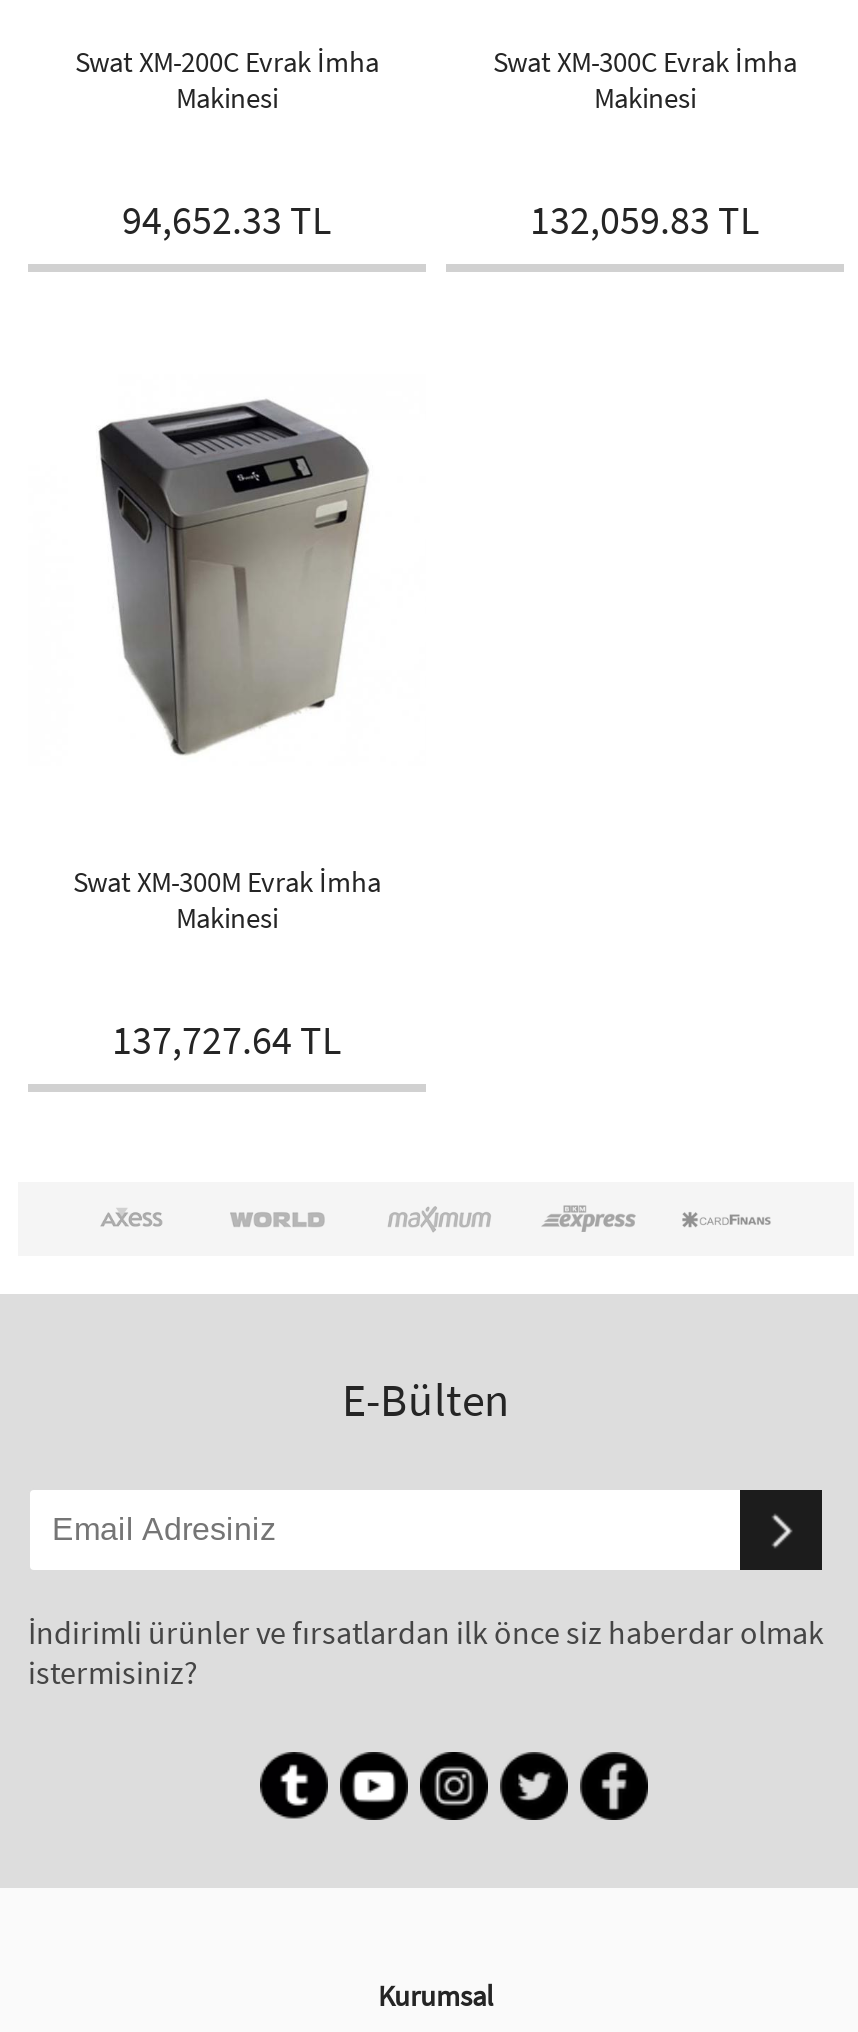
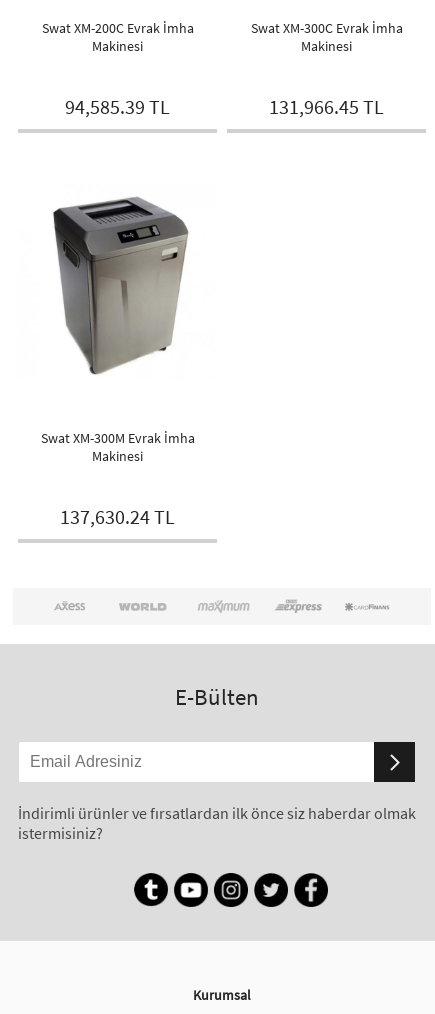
- 94,652.33 TL
+ 94,585.39 TL

- 132,059.83 TL
+ 131,966.45 TL

- 137,727.64 TL
+ 137,630.24 TL
